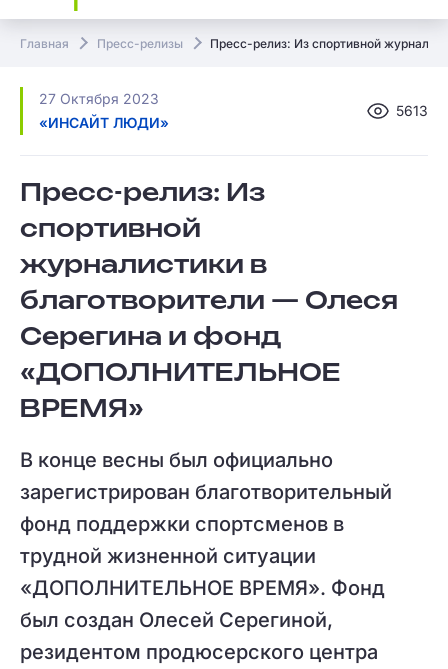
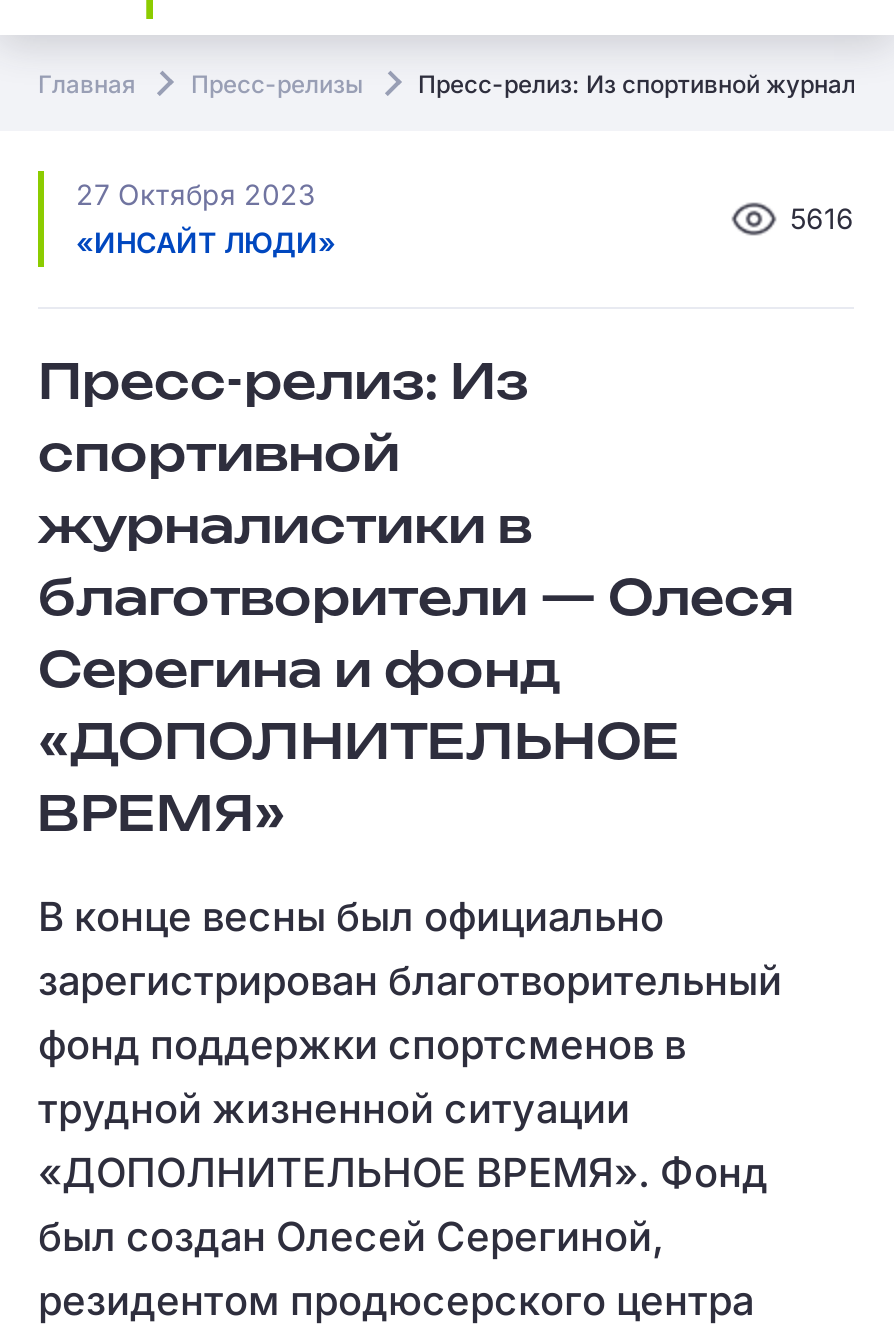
- 5613
+ 5616
